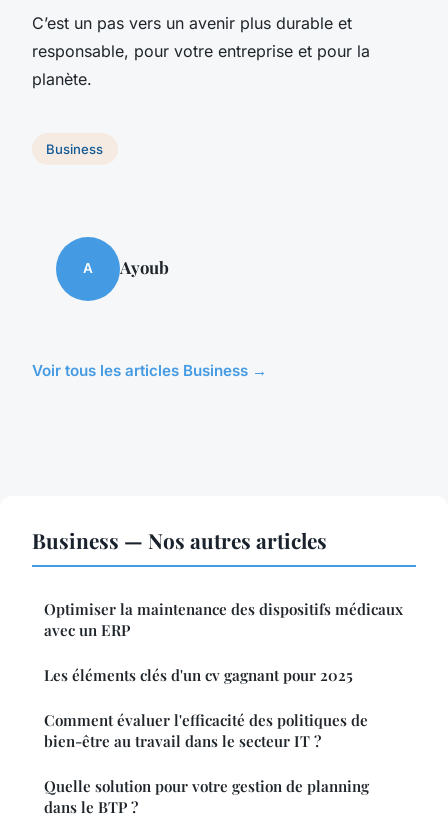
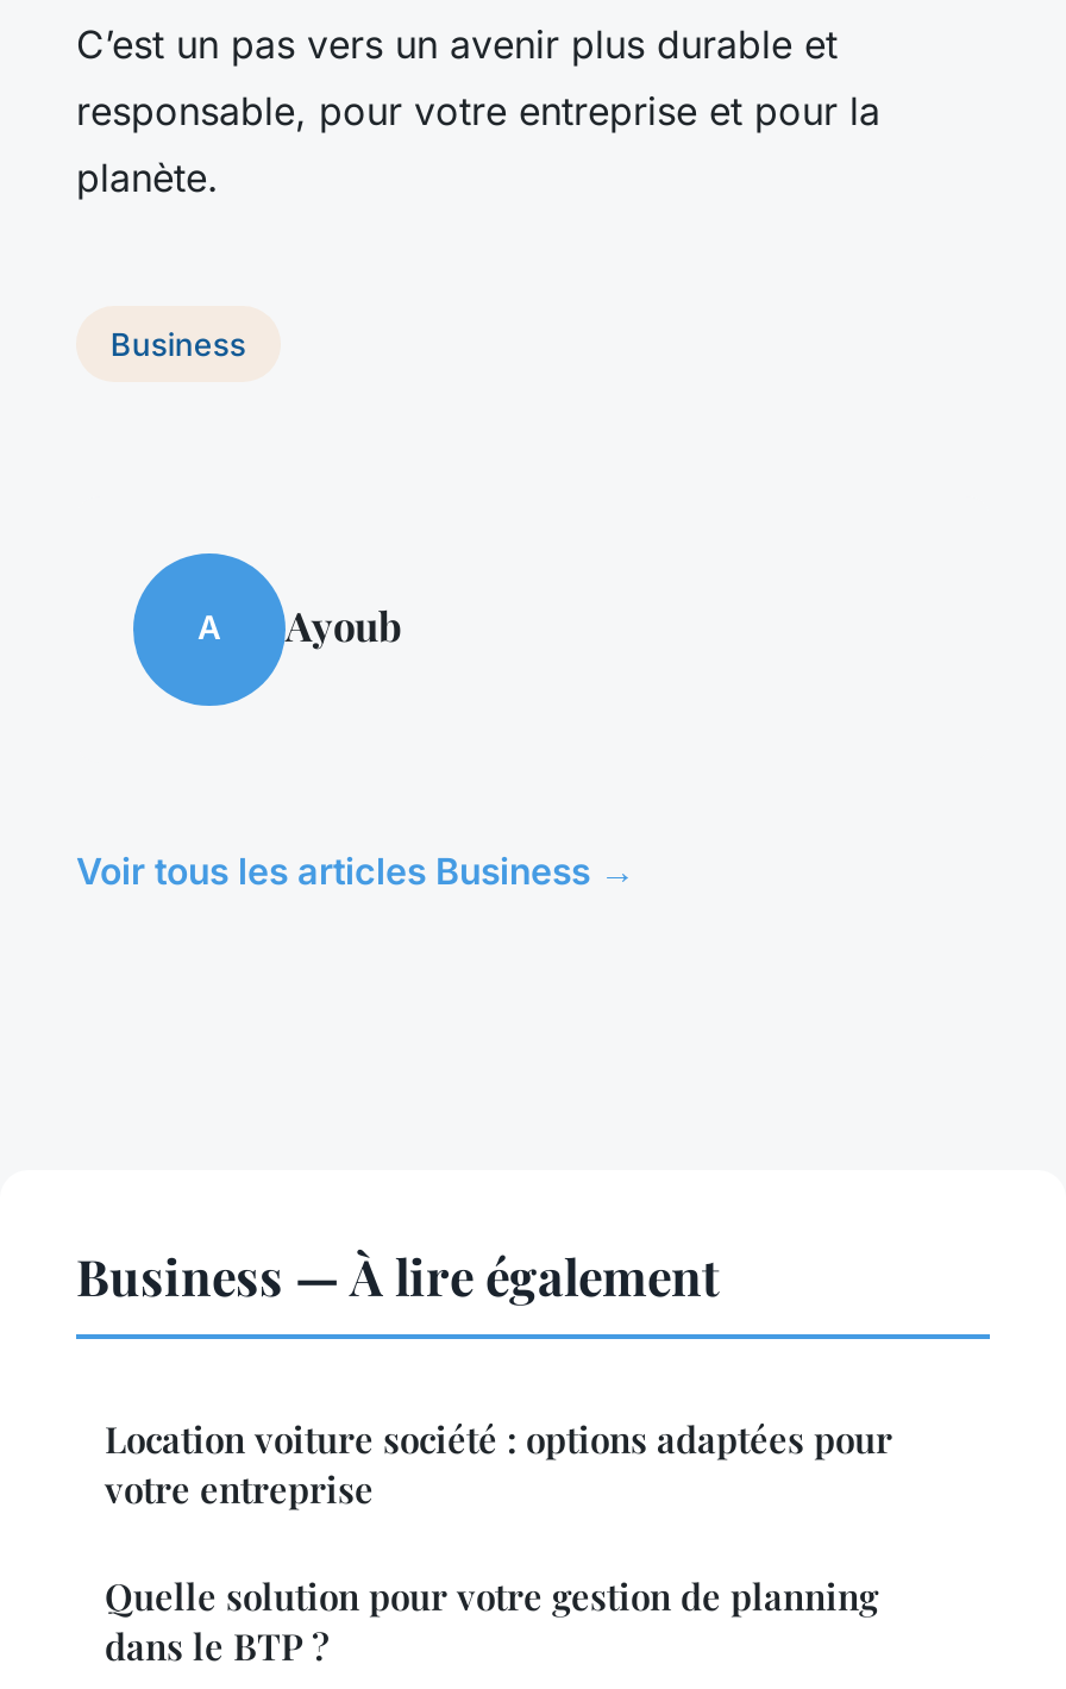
- Business — Nos autres articles
- Optimiser la maintenance des dispositifs médicaux
- avec un ERP
- Les éléments clés d'un cv gagnant pour 2025
- Comment évaluer l'efficacité des politiques de
- bien-être au travail dans le secteur IT ?
+ Business — À lire également
+ Location voiture société : options adaptées pour
+ votre entreprise
